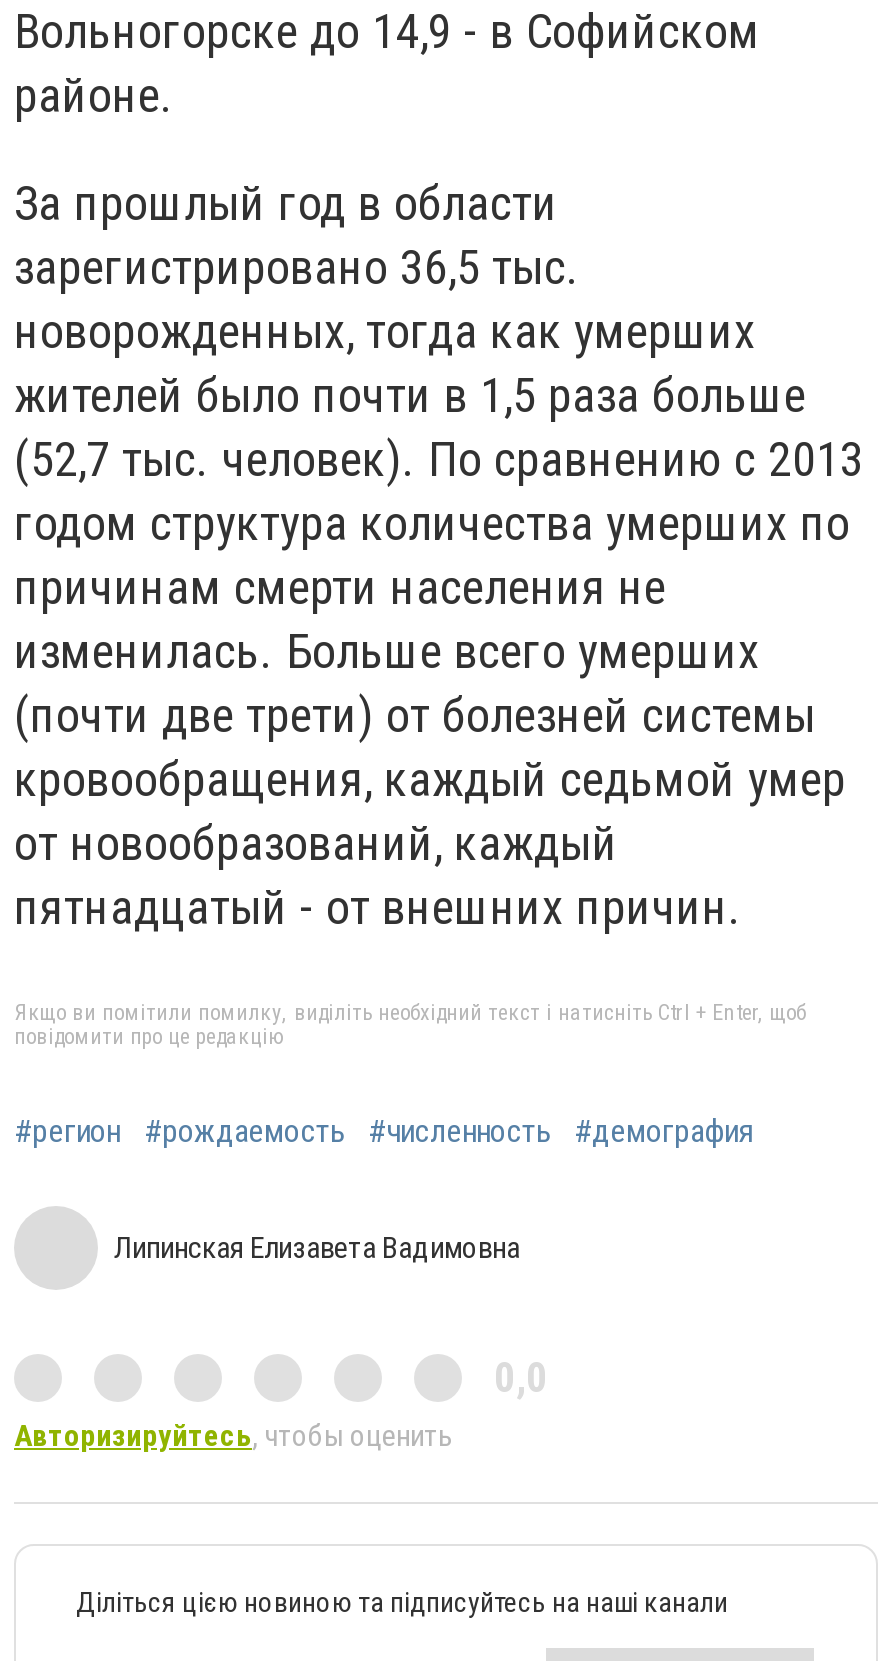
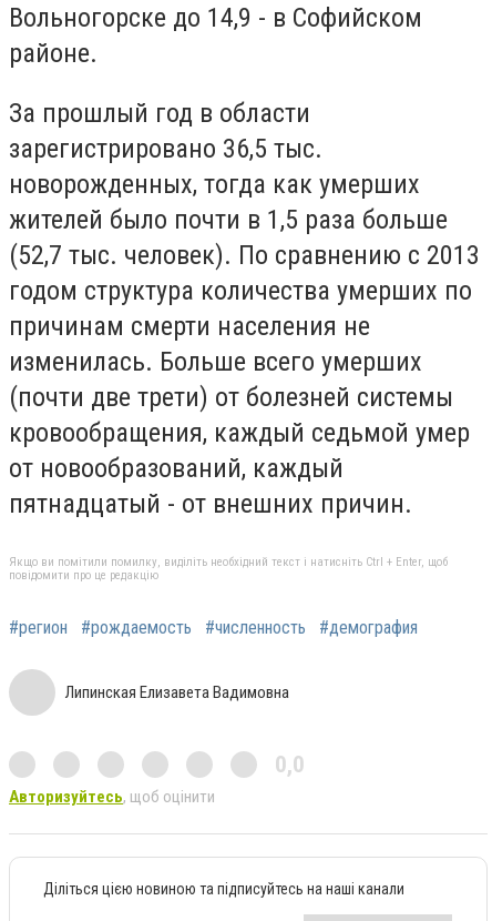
- Авторизируйтесь, чтобы оценить
+ Авторизуйтесь, щоб оцінити
